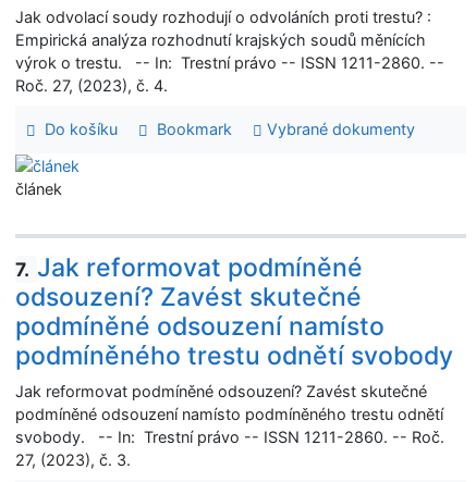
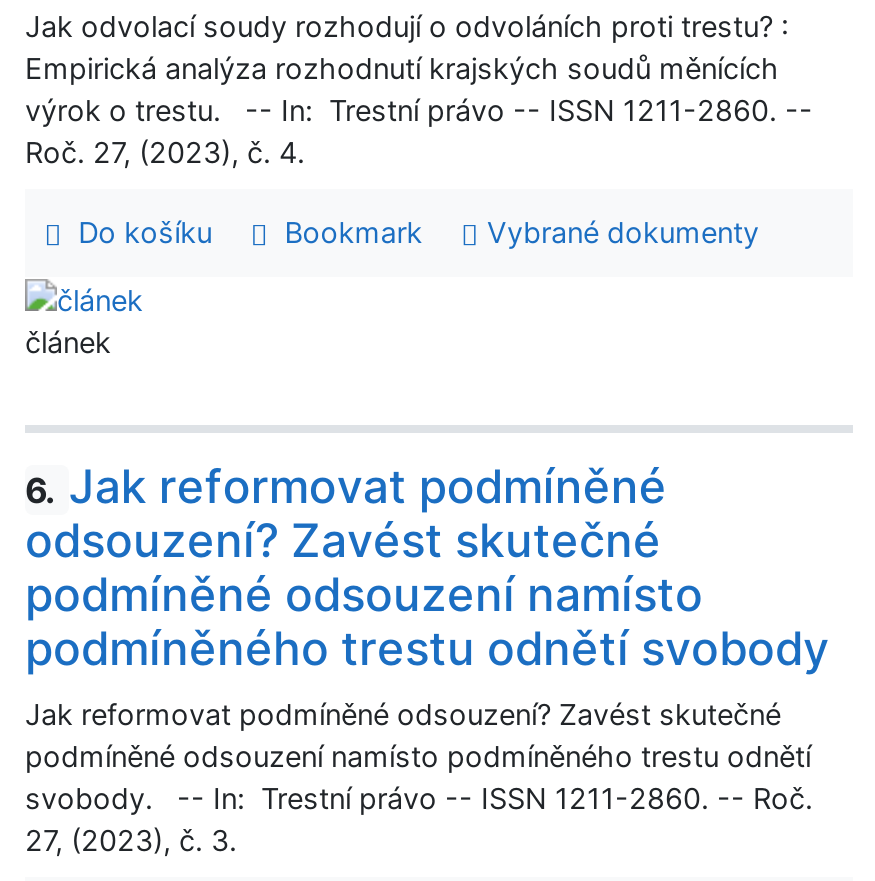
- 7. Jak reformovat podmíněné
+ 6. Jak reformovat podmíněné
